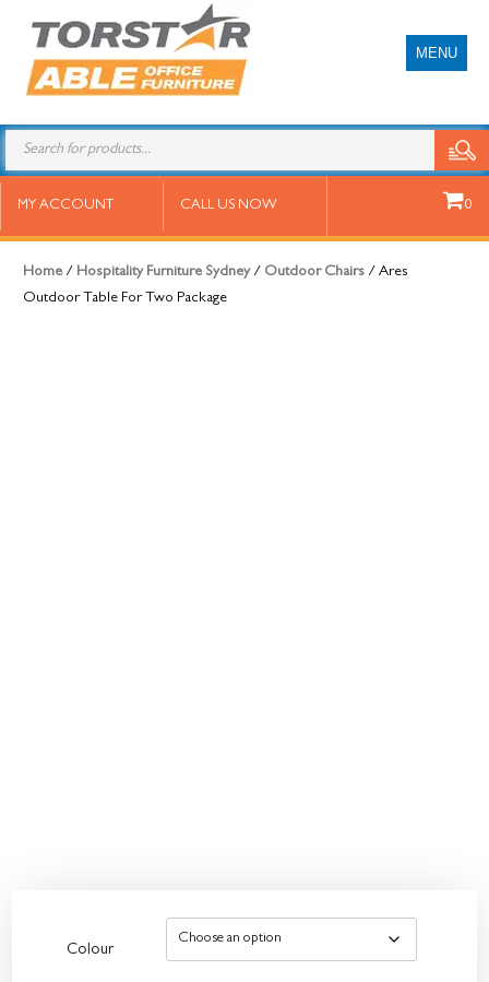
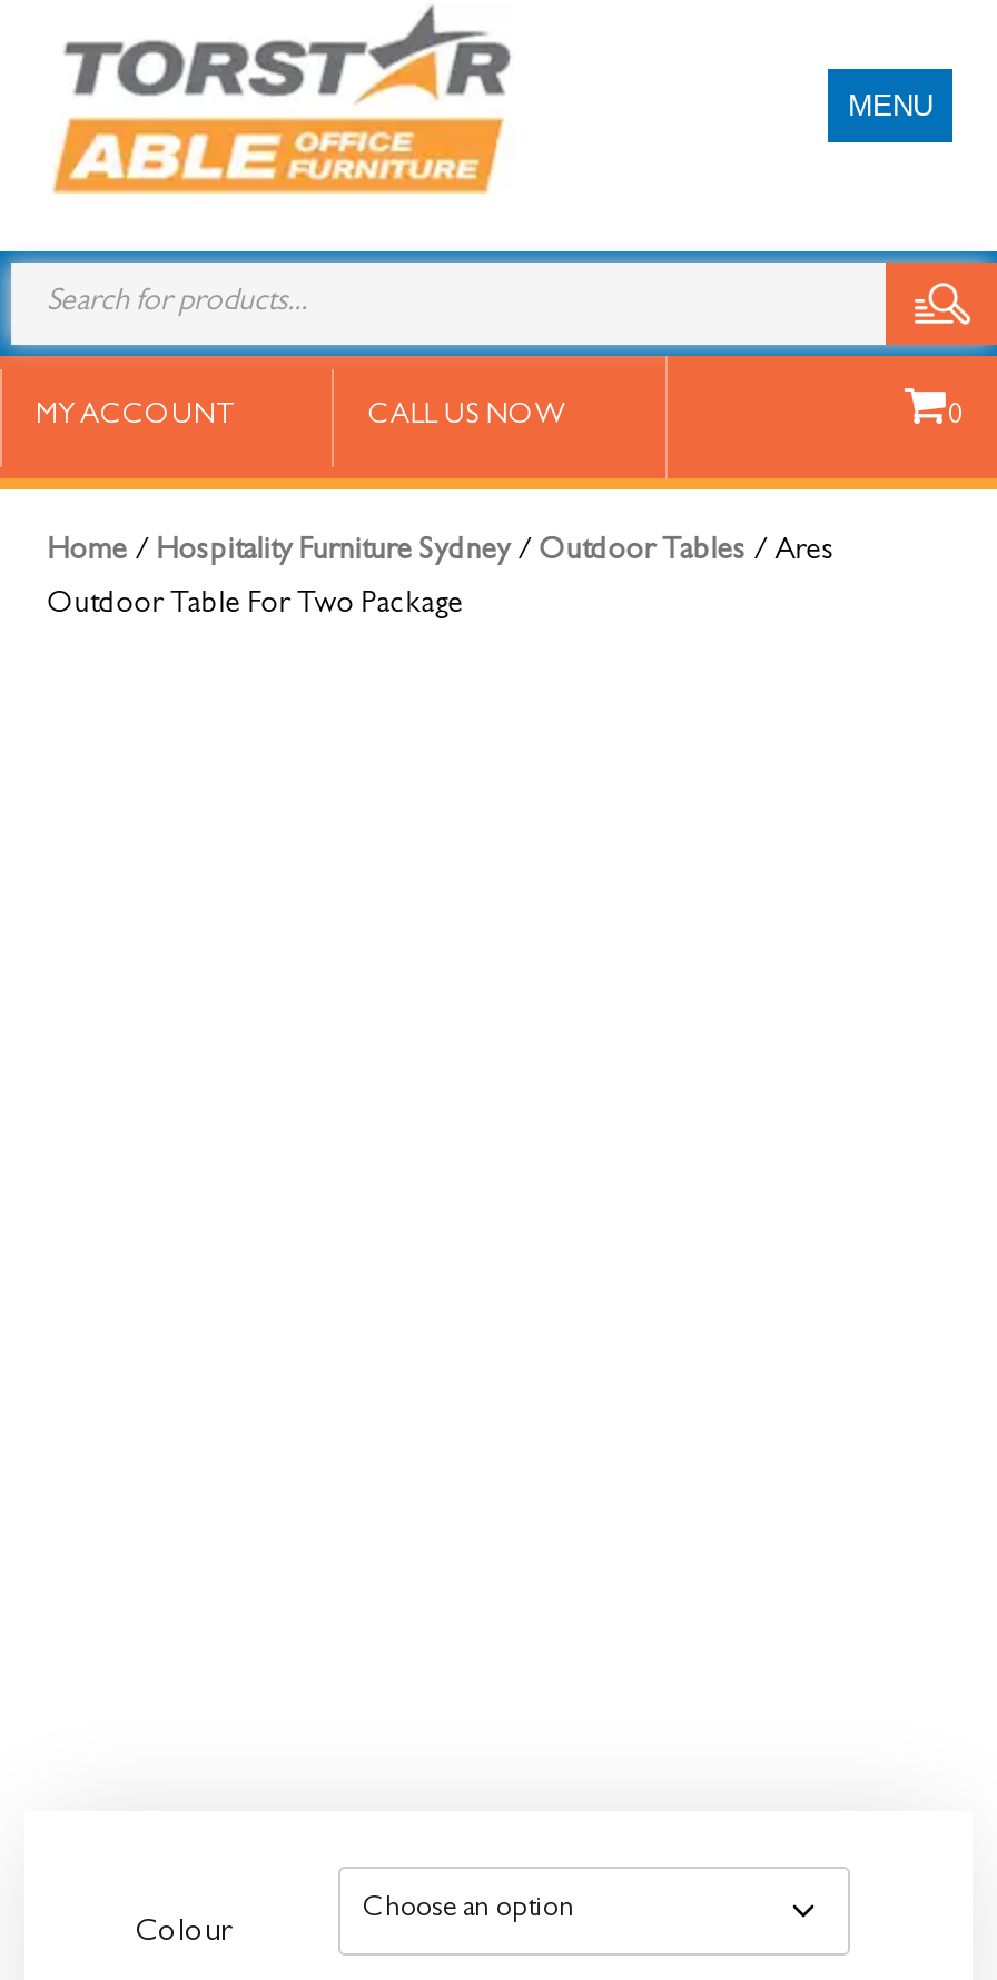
- Home / Hospitality Furniture Sydney / Outdoor Chairs / Ares
+ Home / Hospitality Furniture Sydney / Outdoor Tables / Ares
